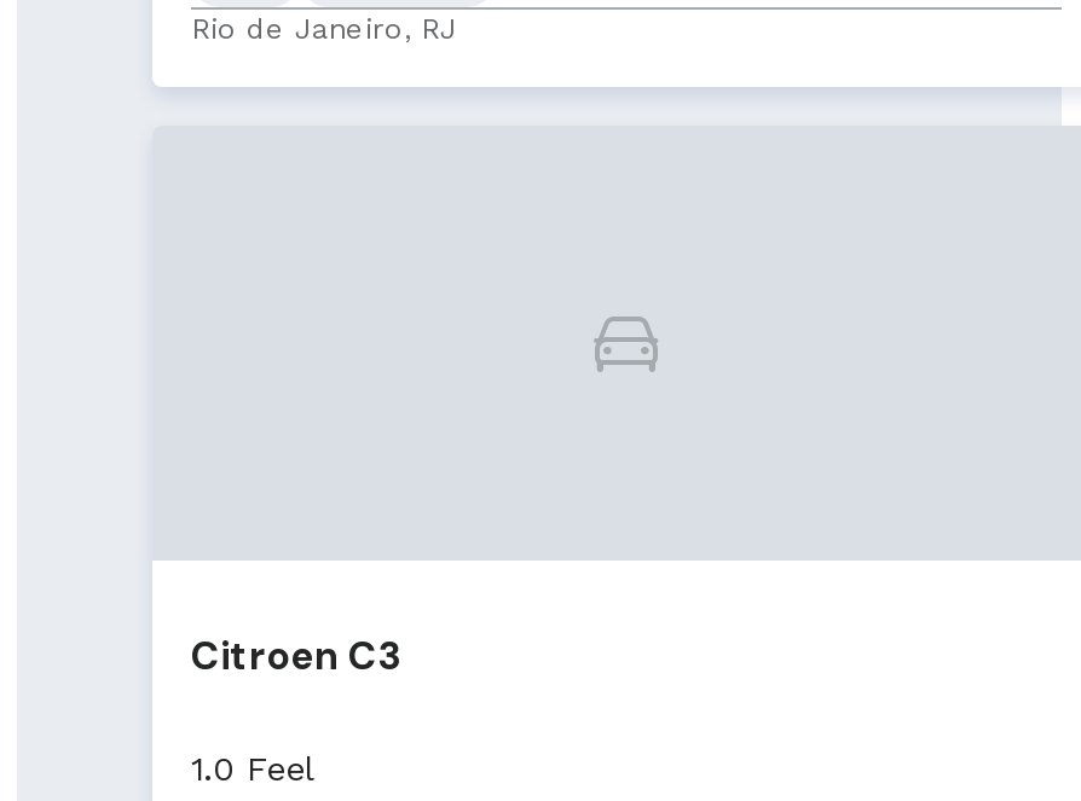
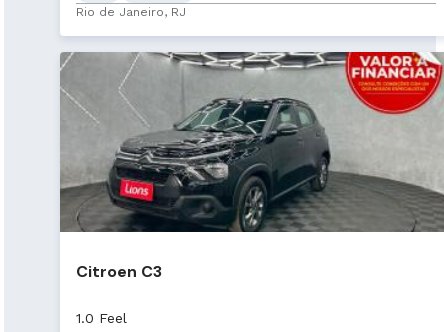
+ [image]
